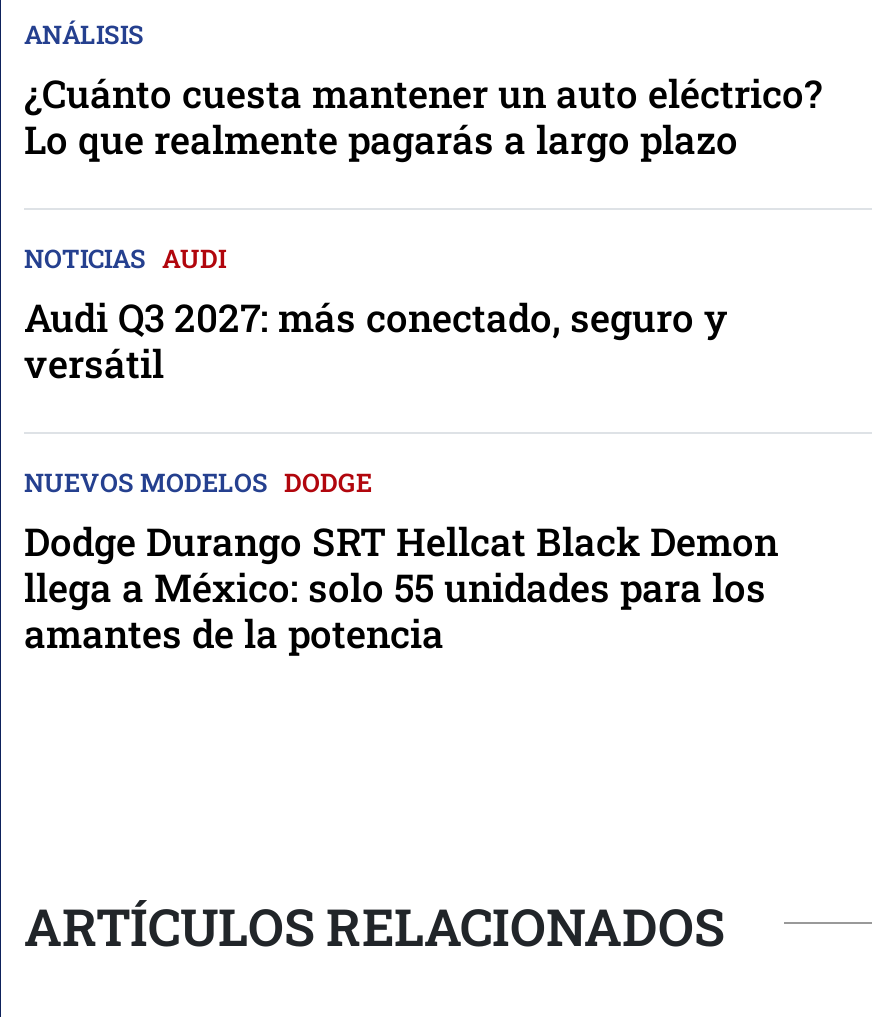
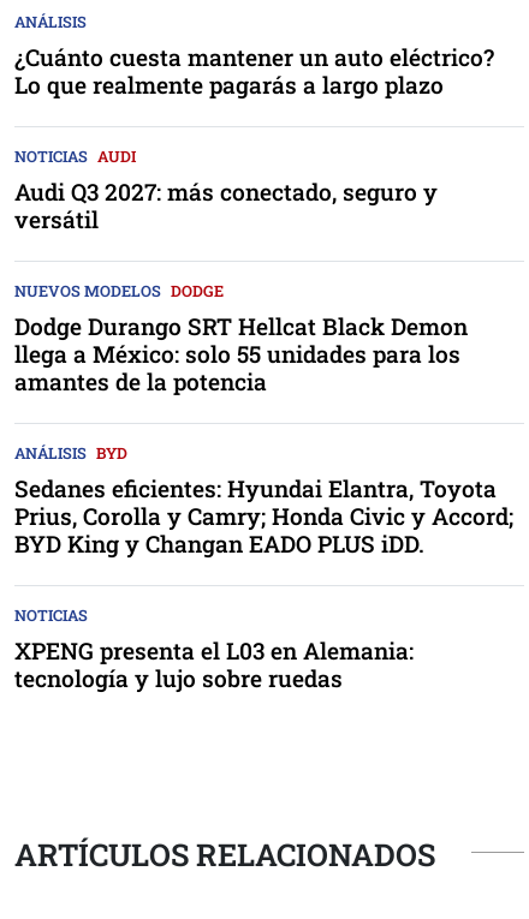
+ ANÁLISIS BYD
+ Sedanes eficientes: Hyundai Elantra, Toyota
+ Prius, Corolla y Camry; Honda Civic y Accord;
+ BYD King y Changan EADO PLUS iDD.
+ NOTICIAS
+ XPENG presenta el L03 en Alemania:
+ tecnología y lujo sobre ruedas
